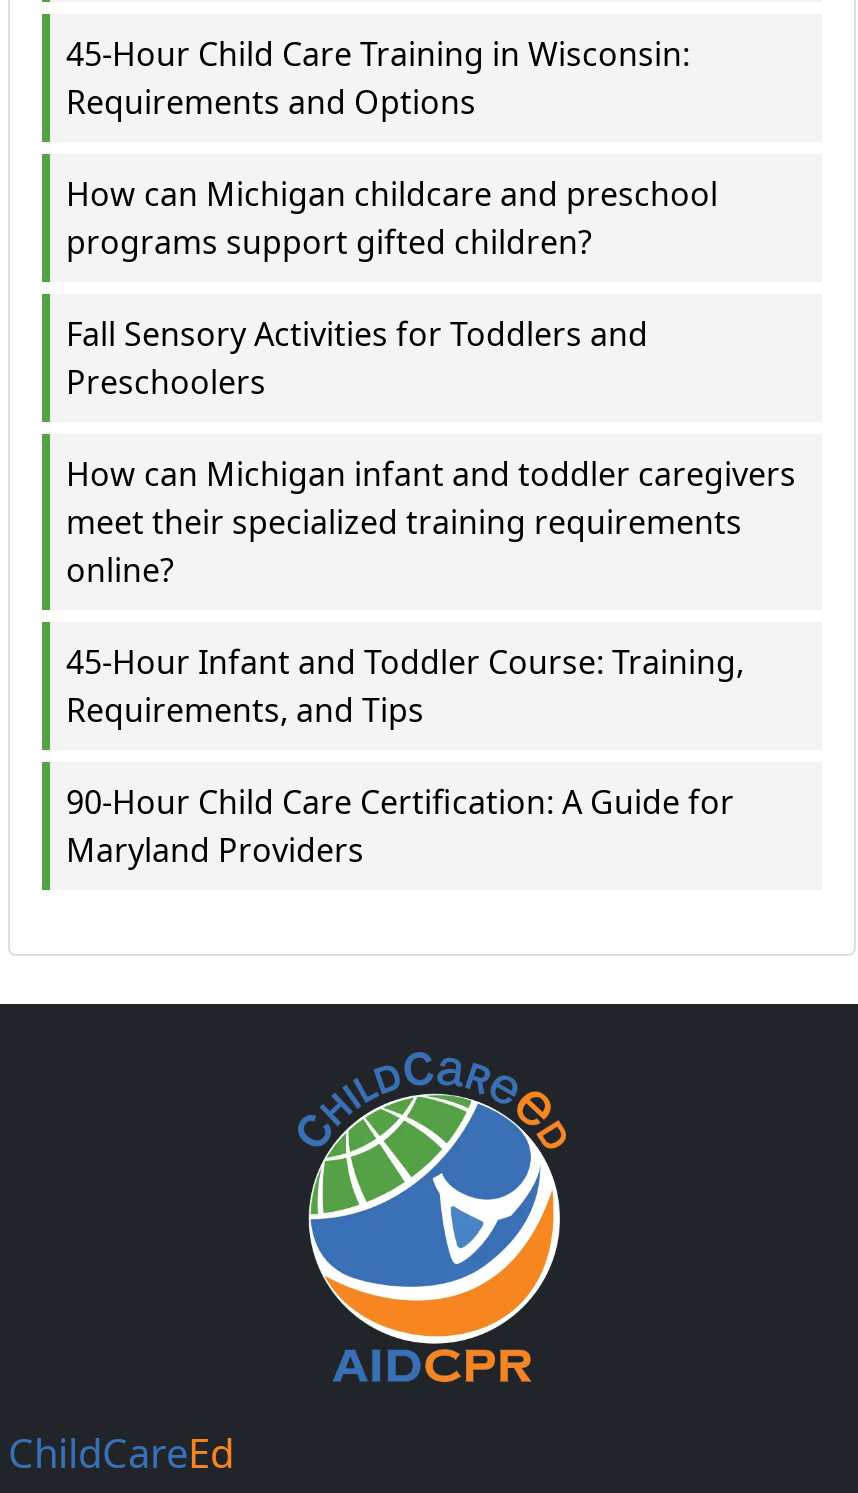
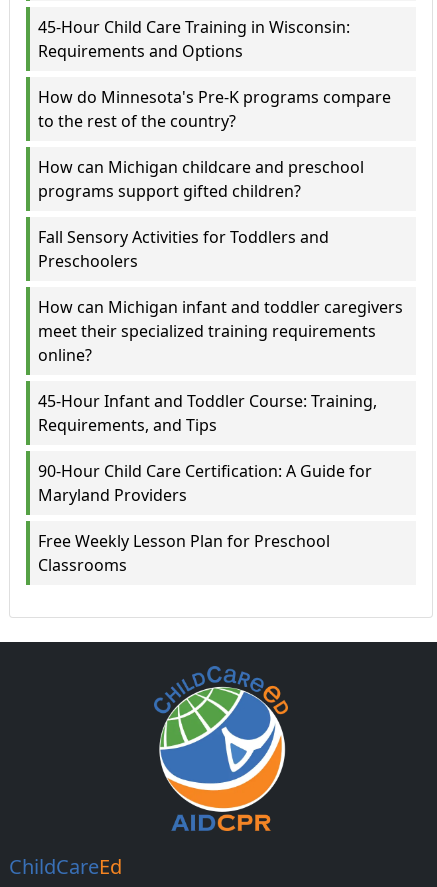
+ How do Minnesota's Pre-K programs compare
+ to the rest of the country?

+ Free Weekly Lesson Plan for Preschool
+ Classrooms
